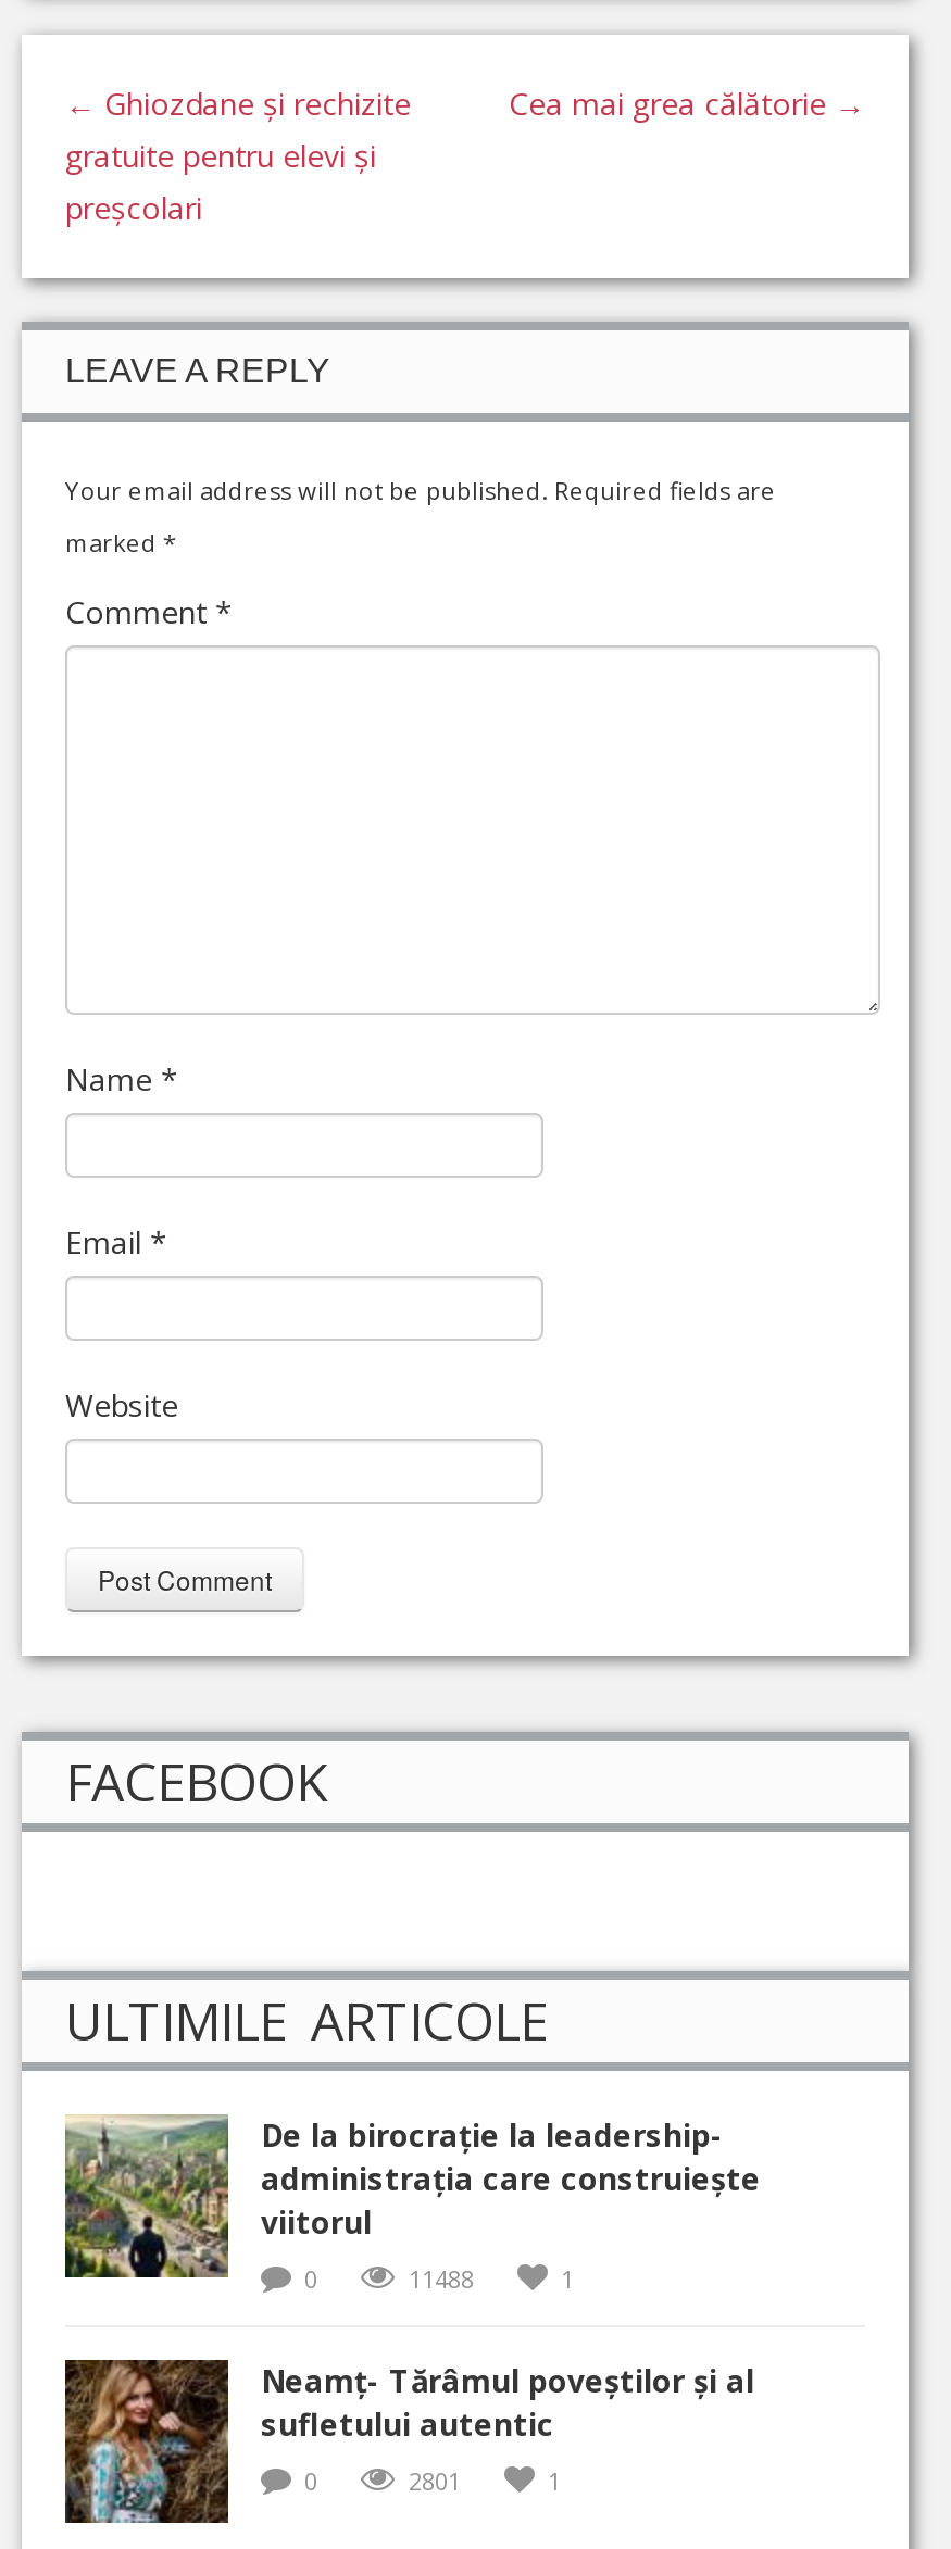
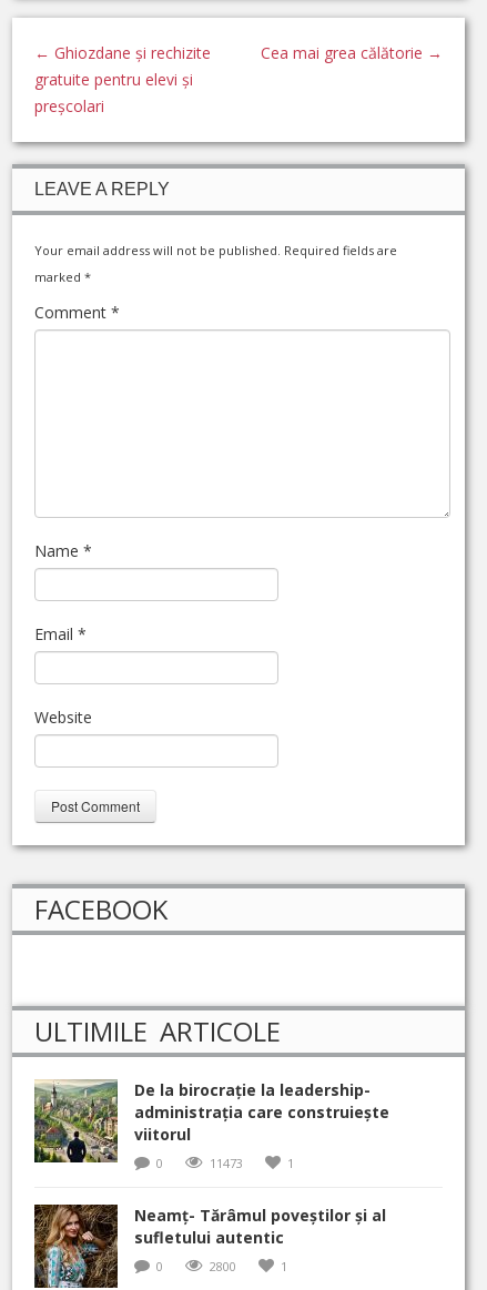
- 11488
+ 11473

- 2801
+ 2800
